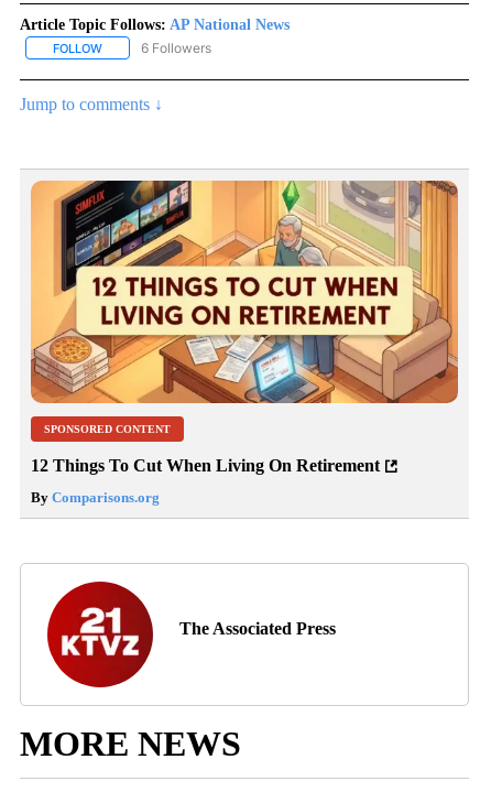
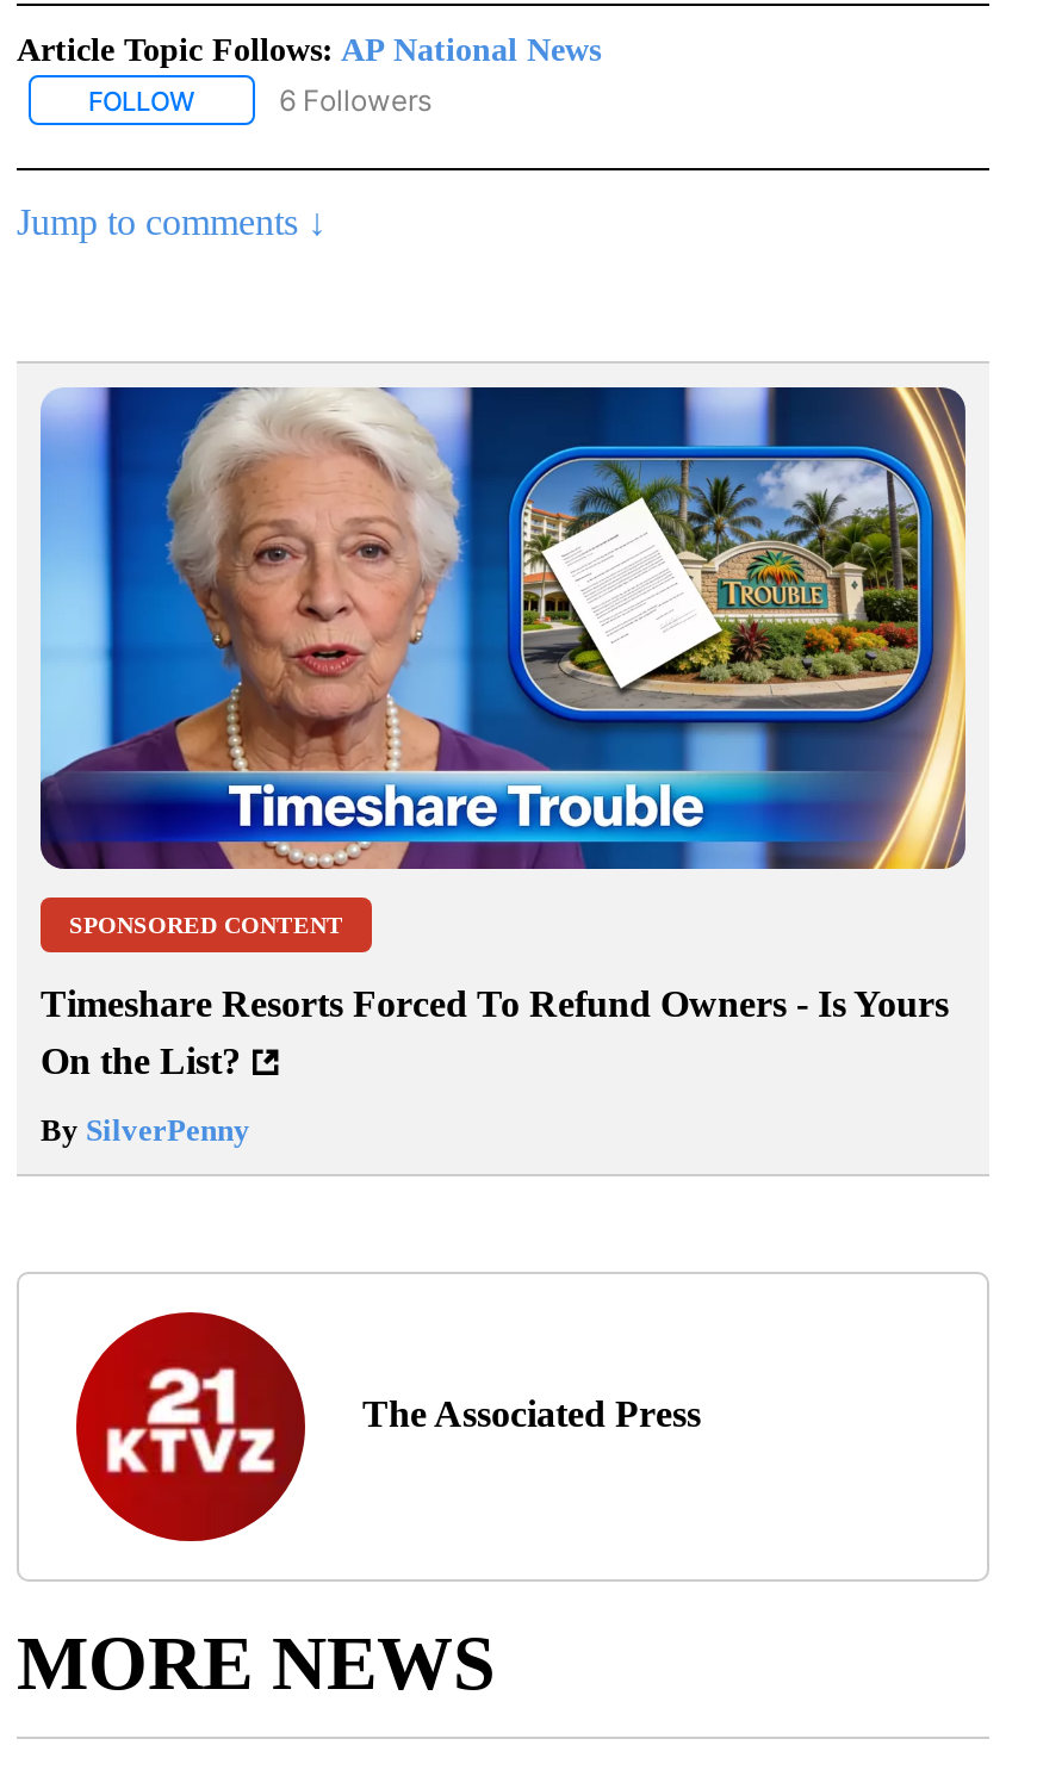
- [image]
+ [image]

- 12 Things To Cut When Living On Retirement
+ Timeshare Resorts Forced To Refund Owners - Is Yours
+ On the List?

- By Comparisons.org
+ By SilverPenny
